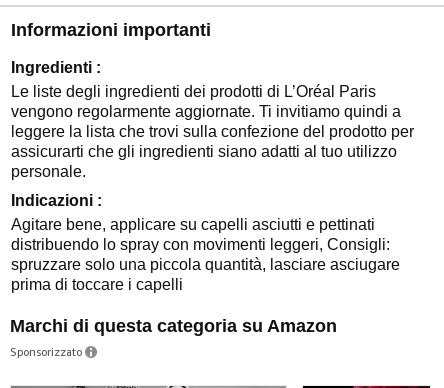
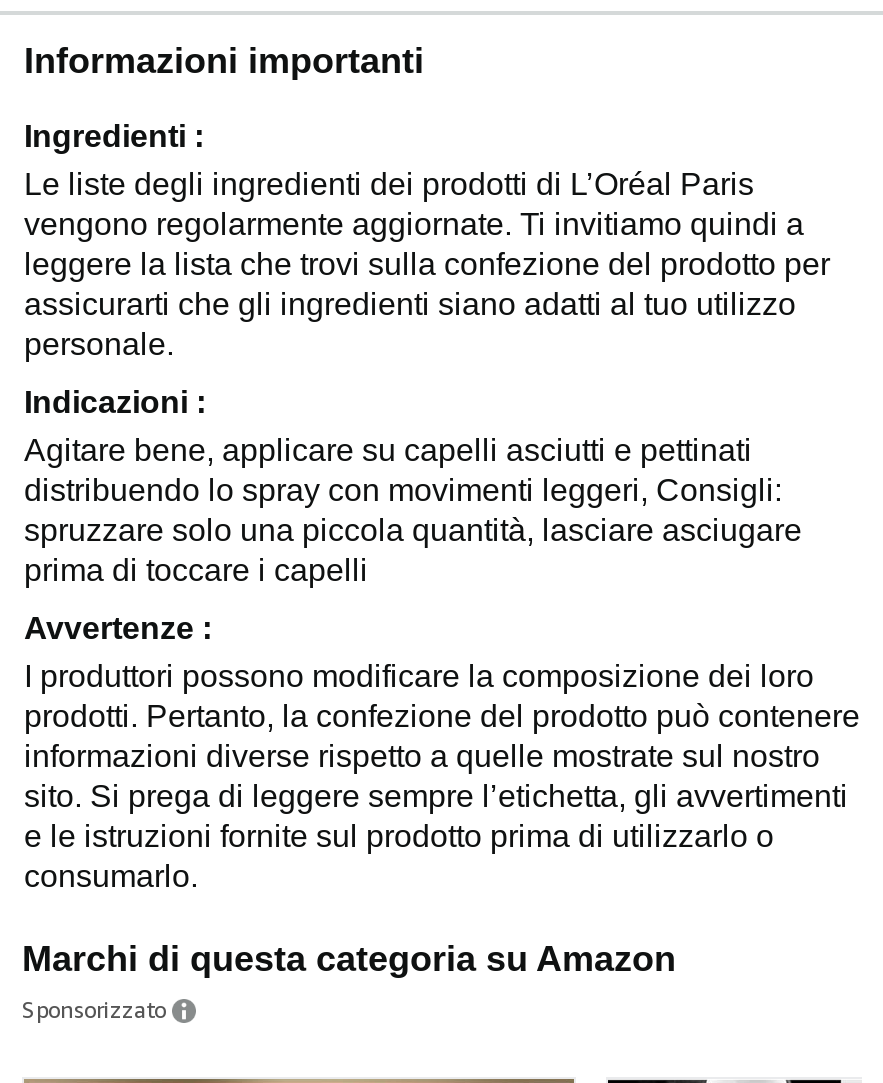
+ Avvertenze:
+ I produttori possono modificare la composizione dei loro
+ prodotti. Pertanto, la confezione del prodotto può contenere
+ informazioni diverse rispetto a quelle mostrate sul nostro
+ sito. Si prega di leggere sempre l’etichetta, gli avvertimenti
+ e le istruzioni fornite sul prodotto prima di utilizzarlo o
+ consumarlo.
